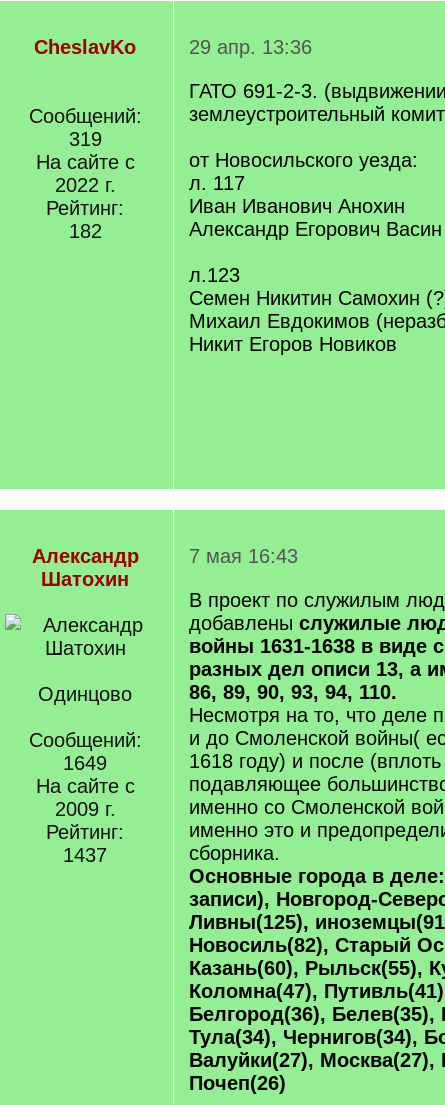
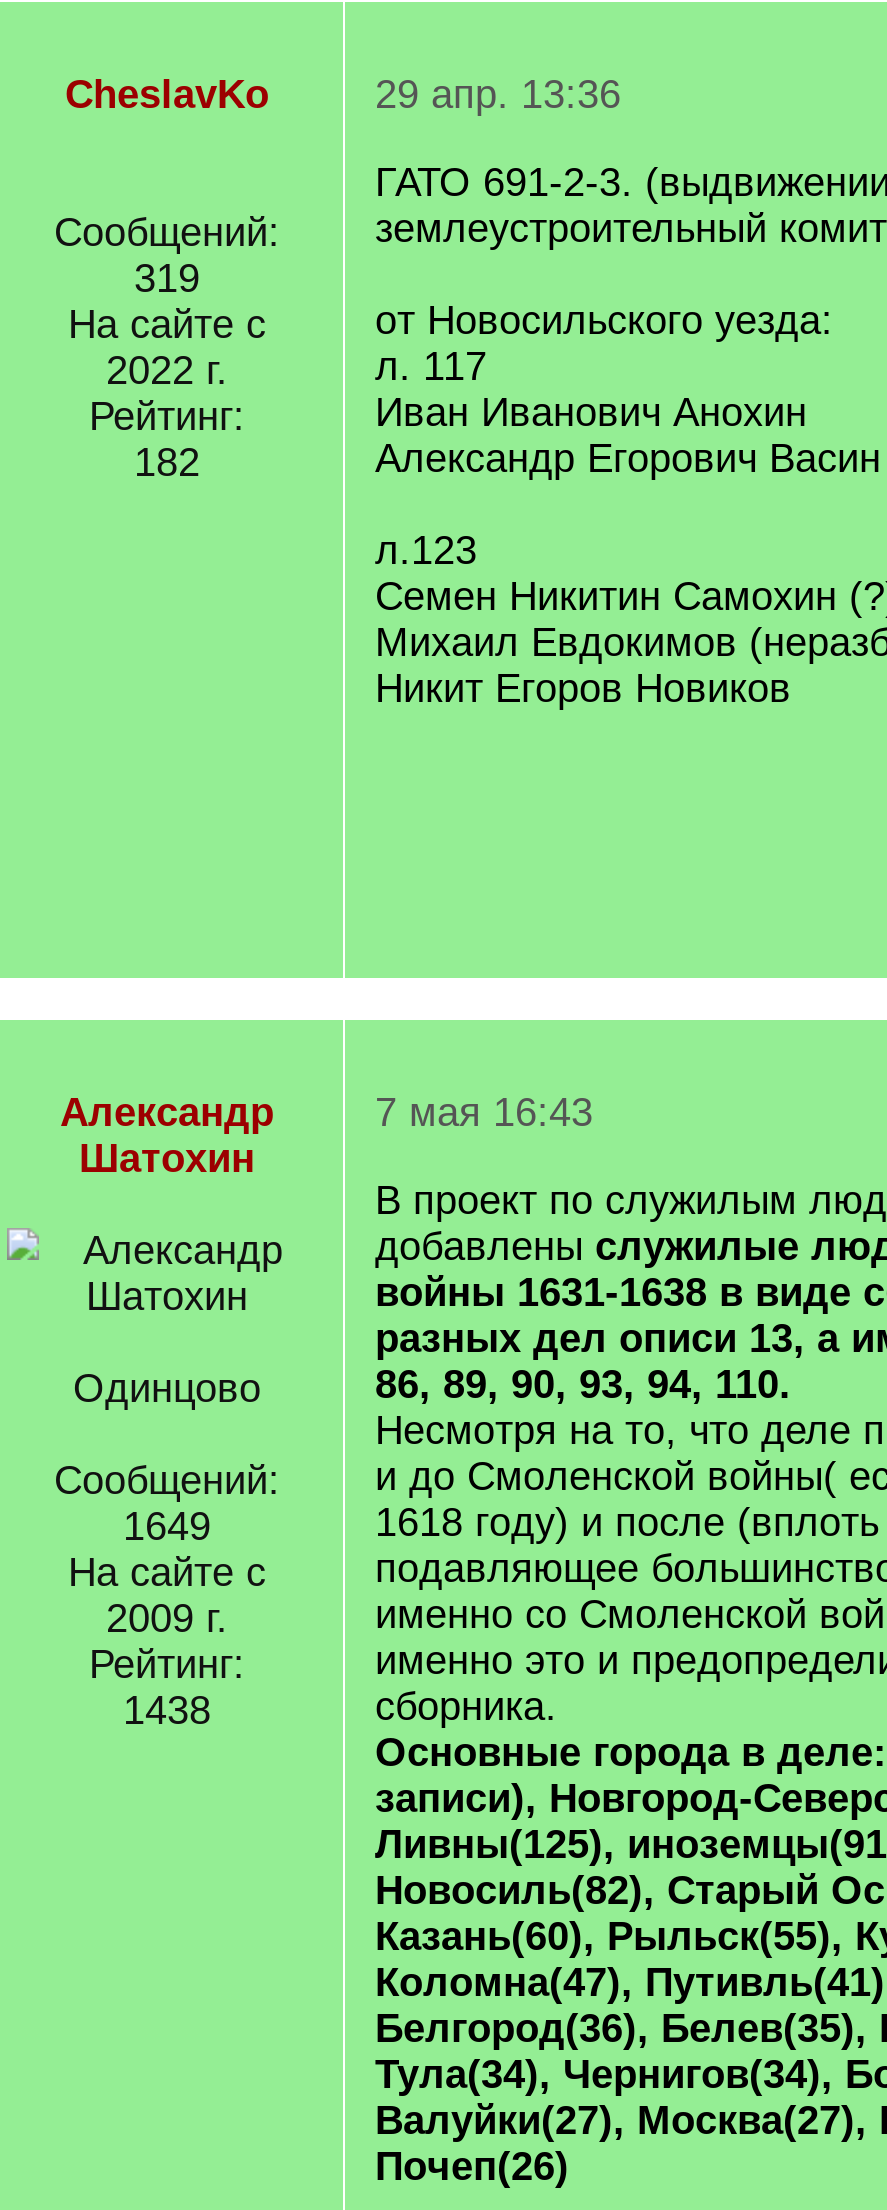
- 1437
+ 1438
